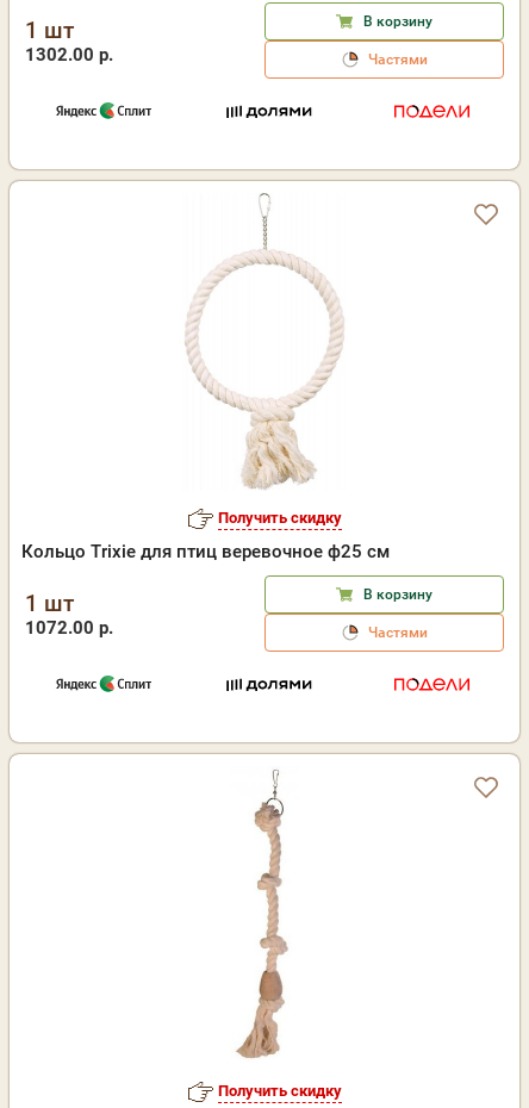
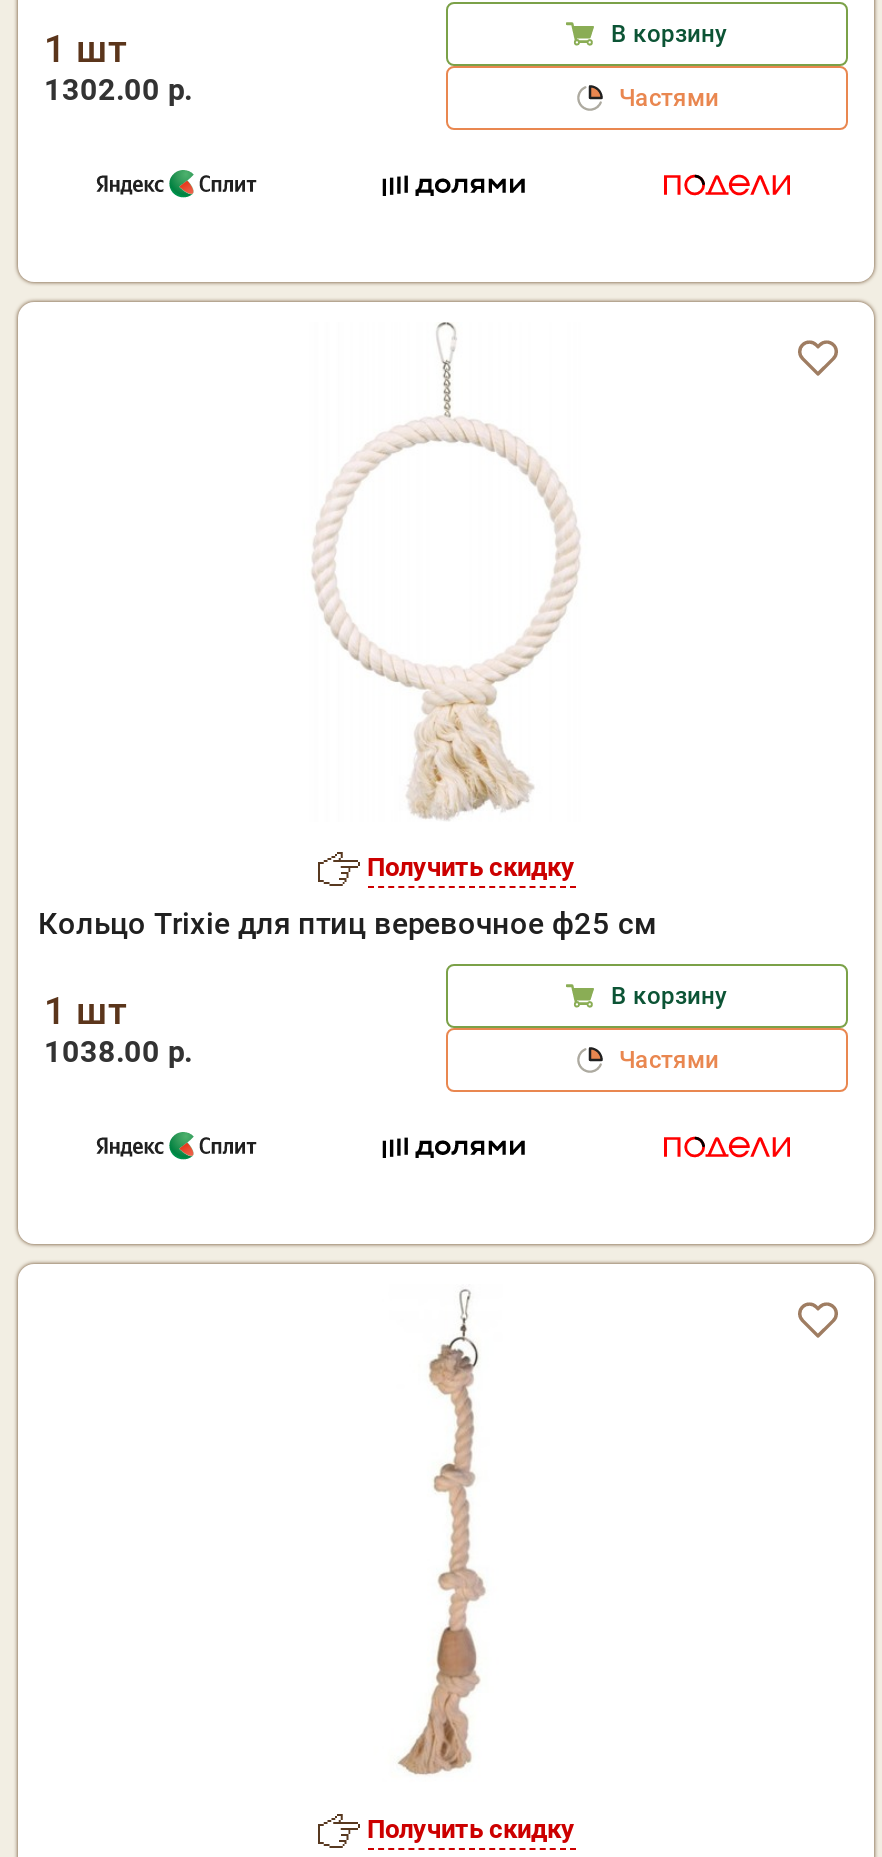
- 1072.00 р.
+ 1038.00 р.
